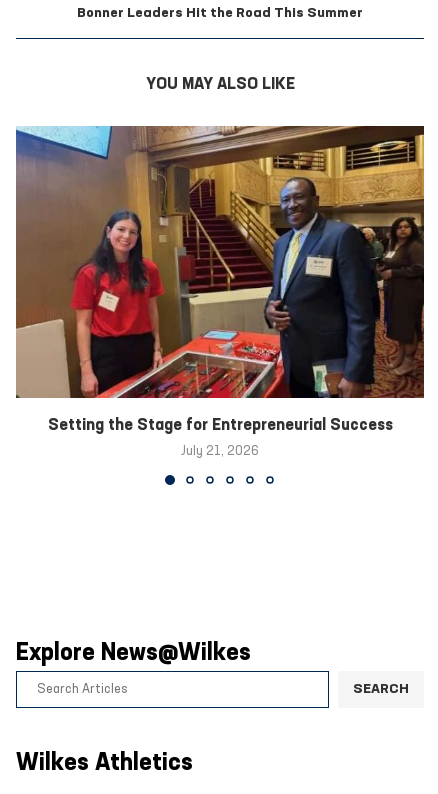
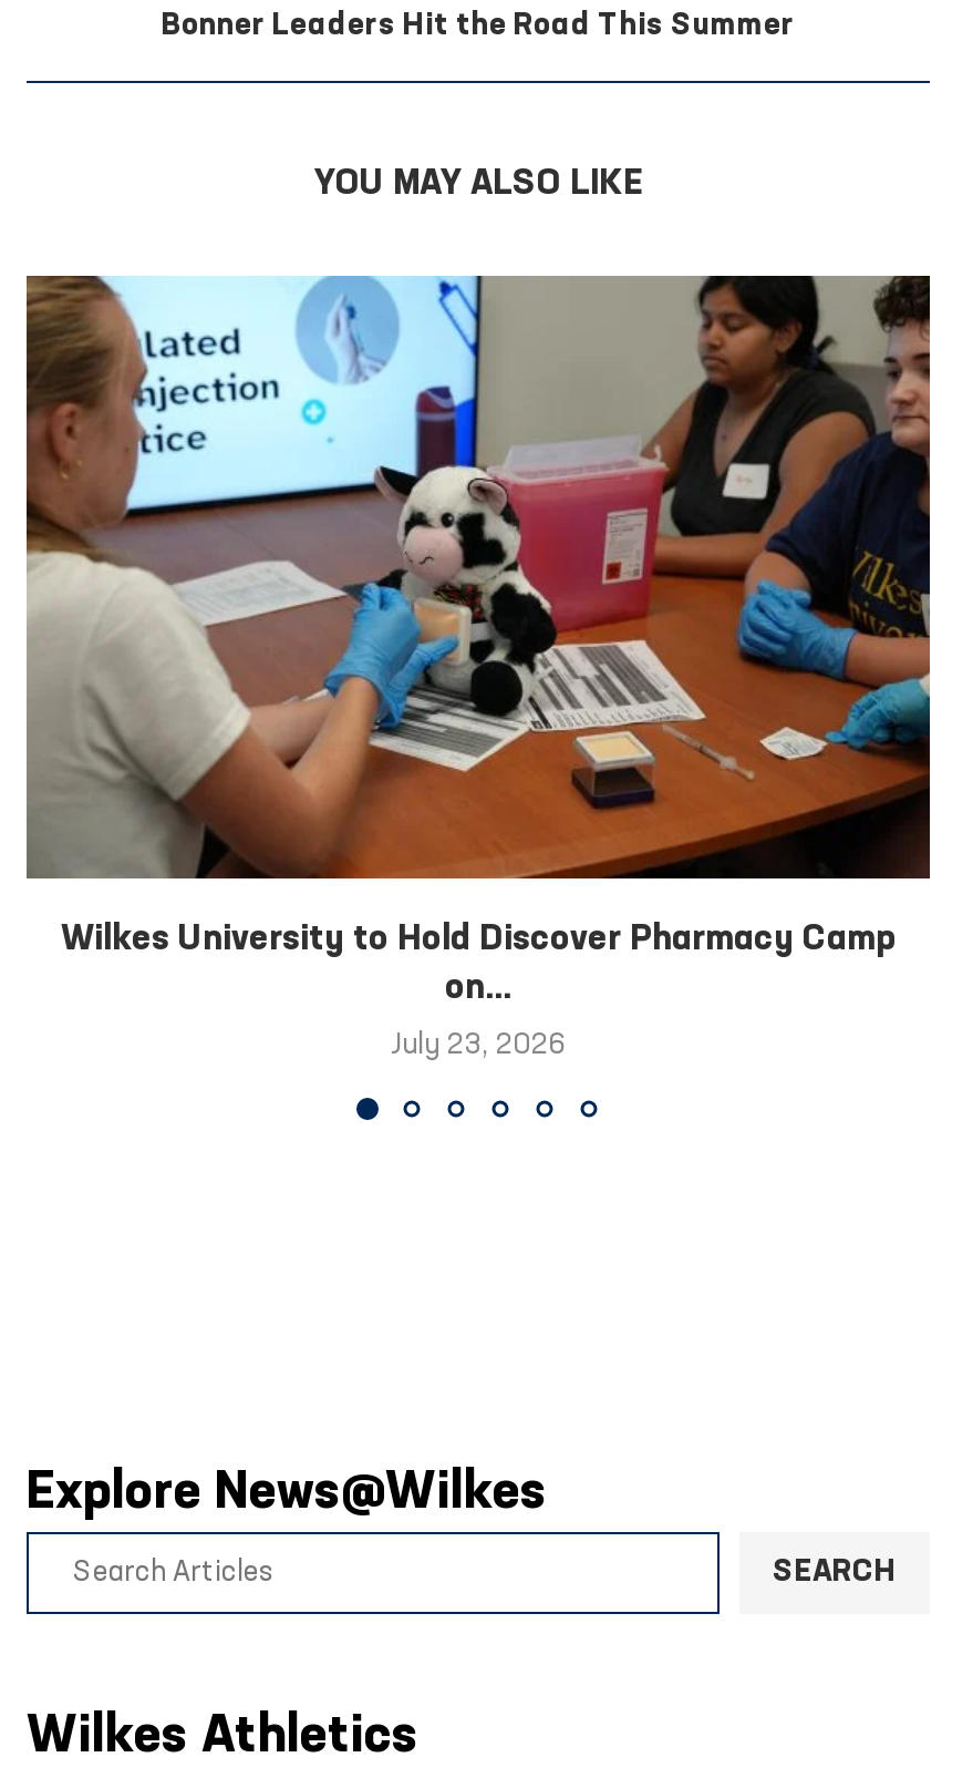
- [image]
- Setting the Stage for Entrepreneurial Success
+ [image]
+ Wilkes University to Hold Discover Pharmacy Camp
+ on...

- July 21, 2026
+ July 23, 2026
